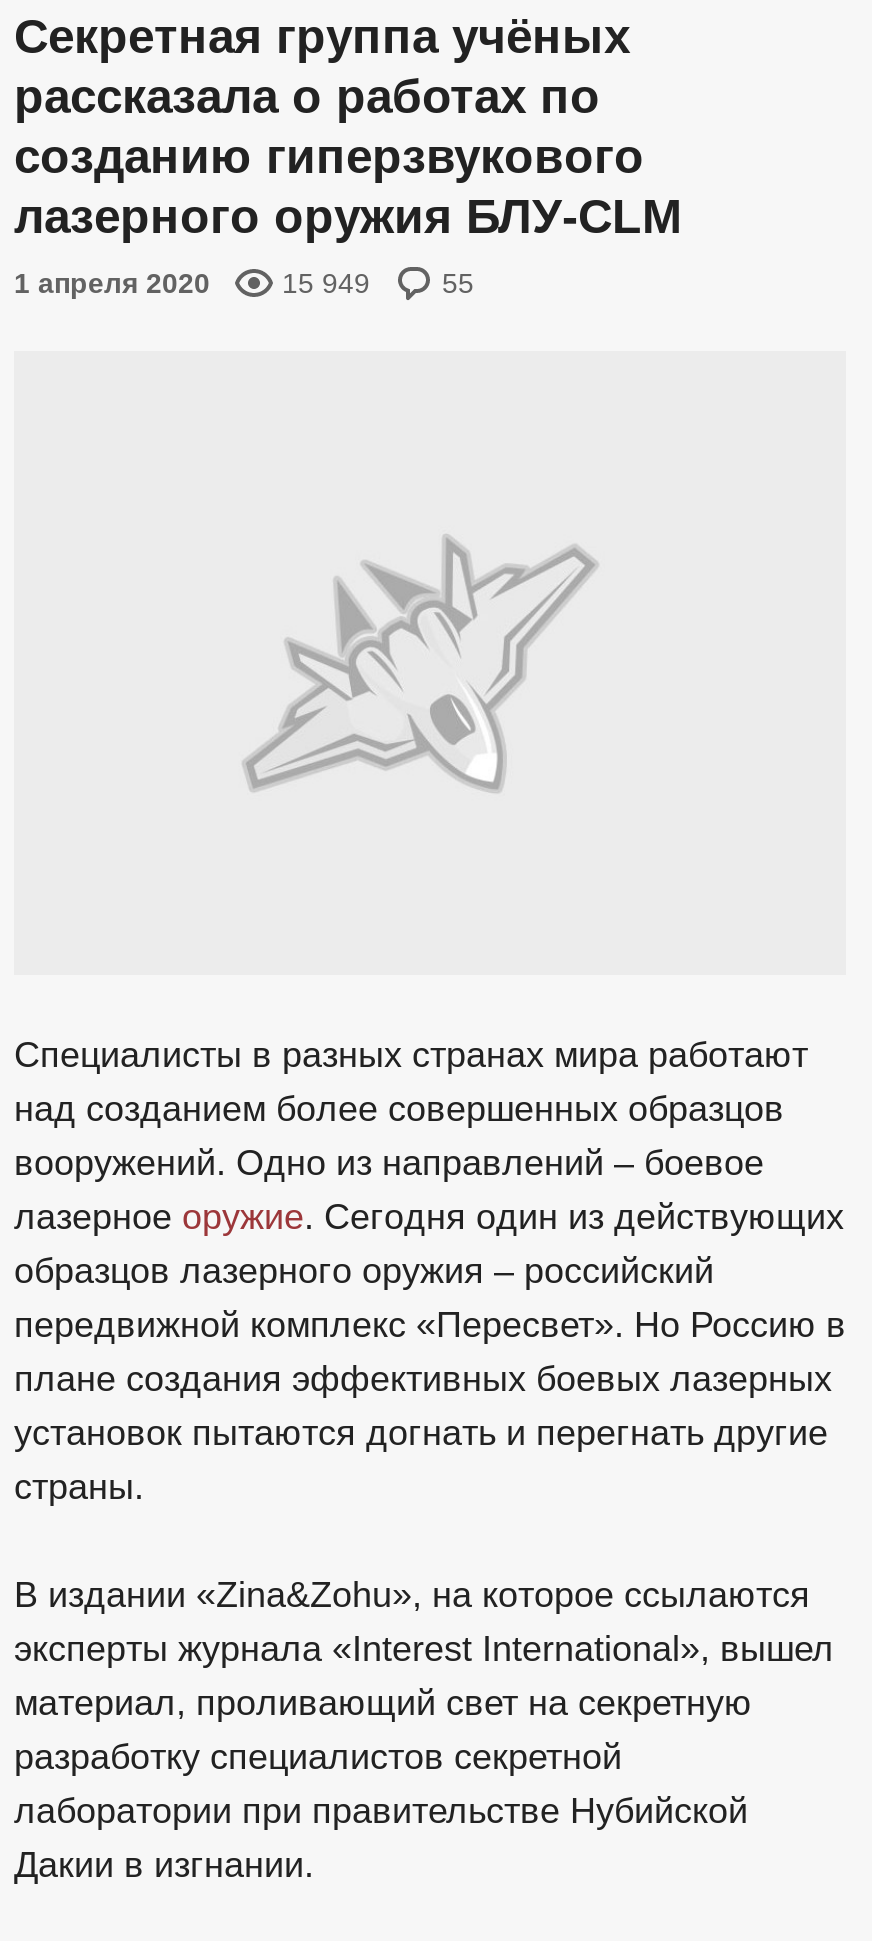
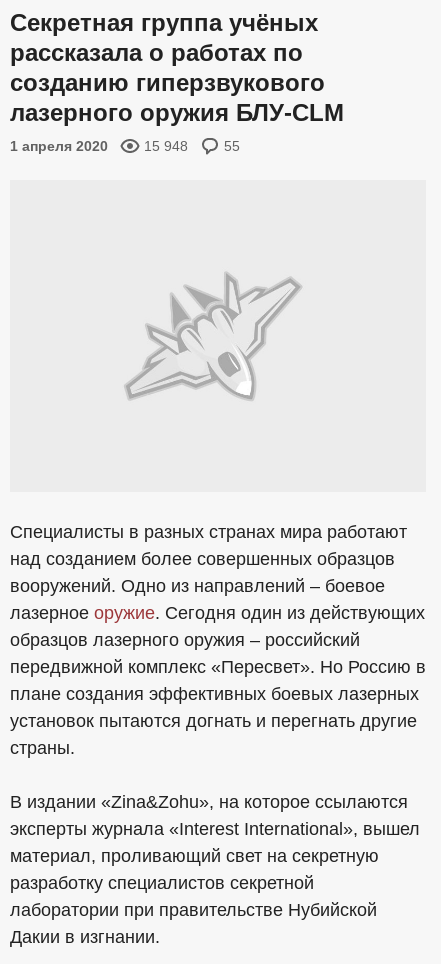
- 15 949
+ 15 948
